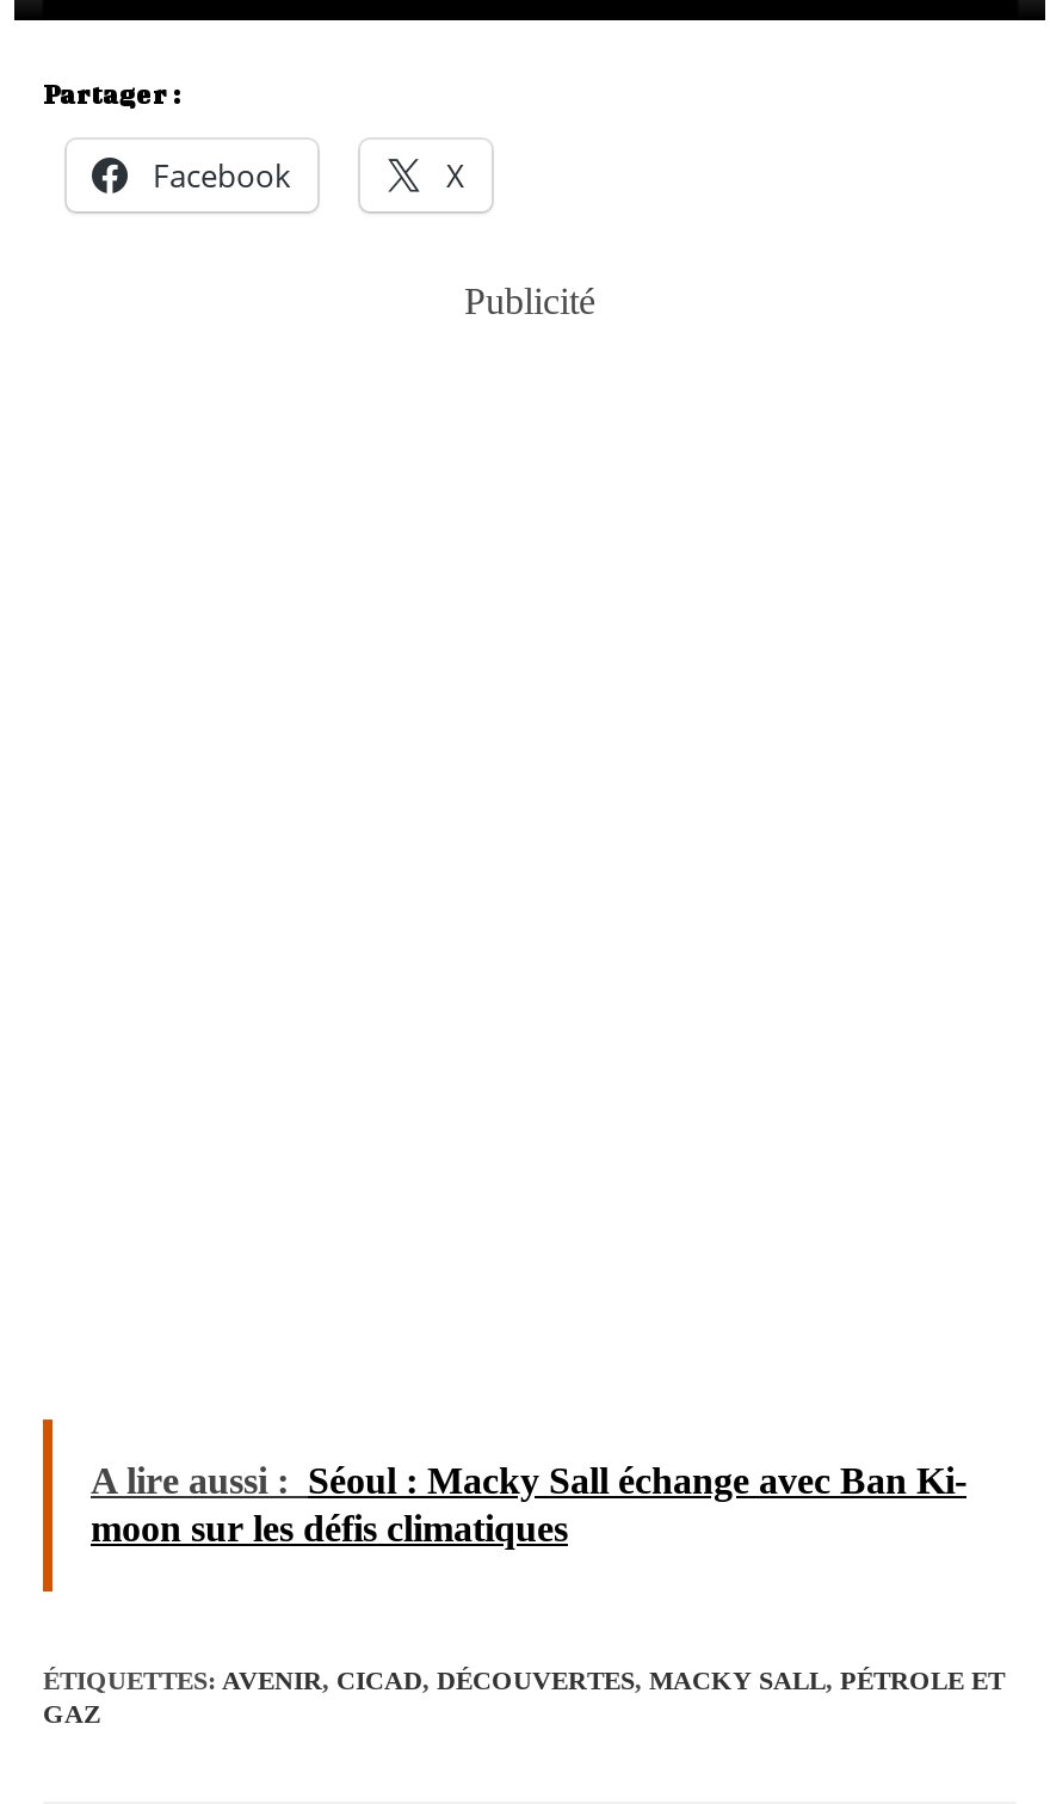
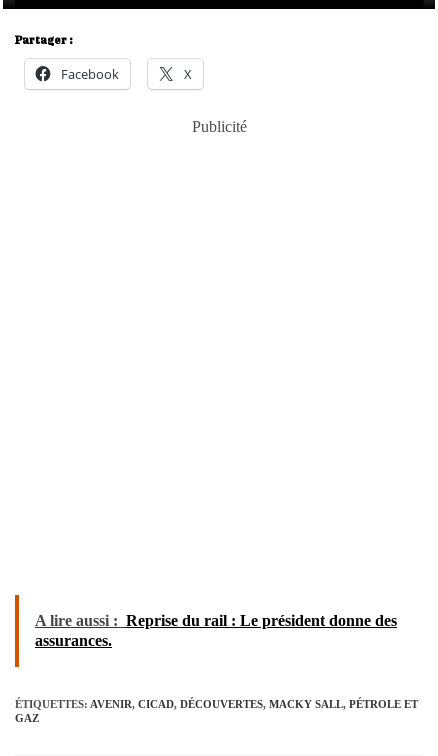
- A lire aussi : Séoul : Macky Sall échange avec Ban Ki-
- moon sur les défis climatiques
+ A lire aussi : Reprise du rail : Le président donne des
+ assurances.
